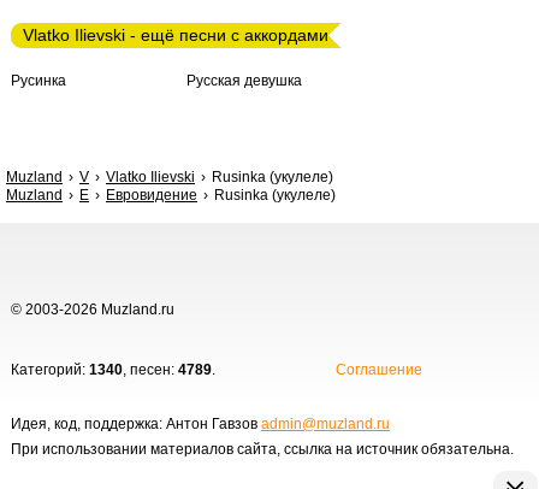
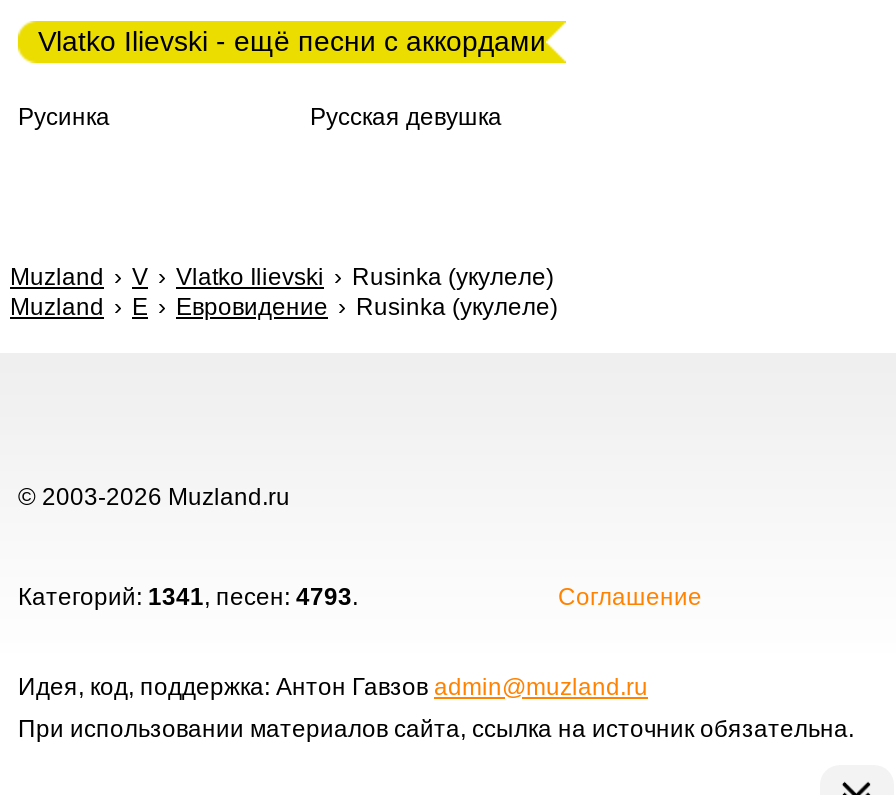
- Категорий: 1340, песен: 4789.
+ Категорий: 1341, песен: 4793.
